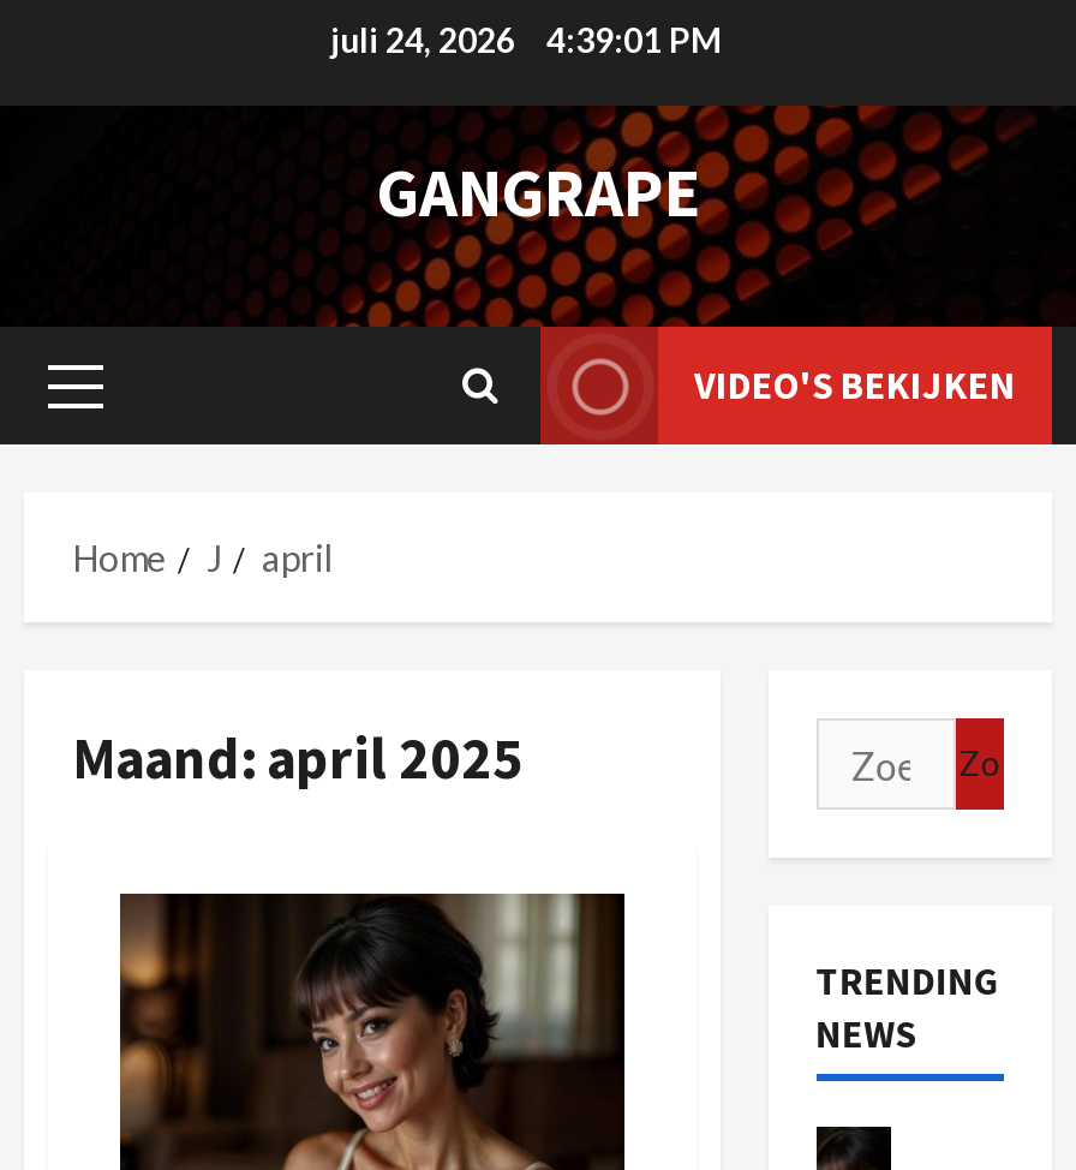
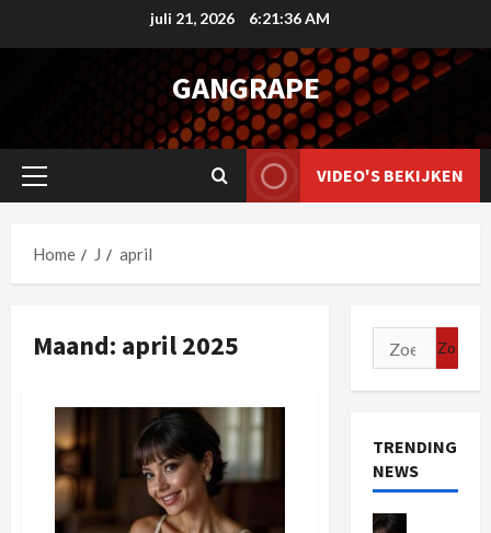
- juli 24, 2026 4:39:01 PM
+ juli 21, 2026 6:21:36 AM
